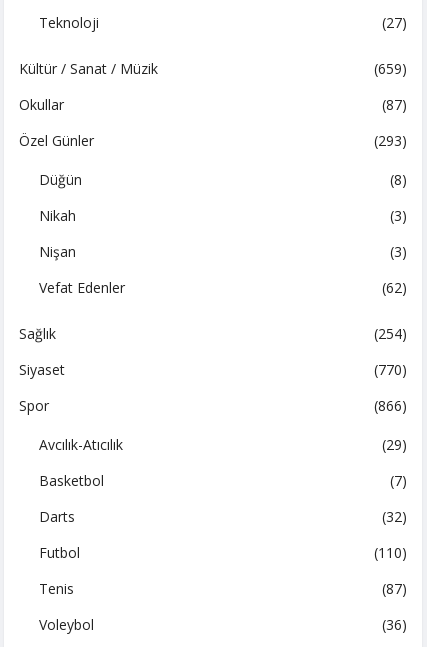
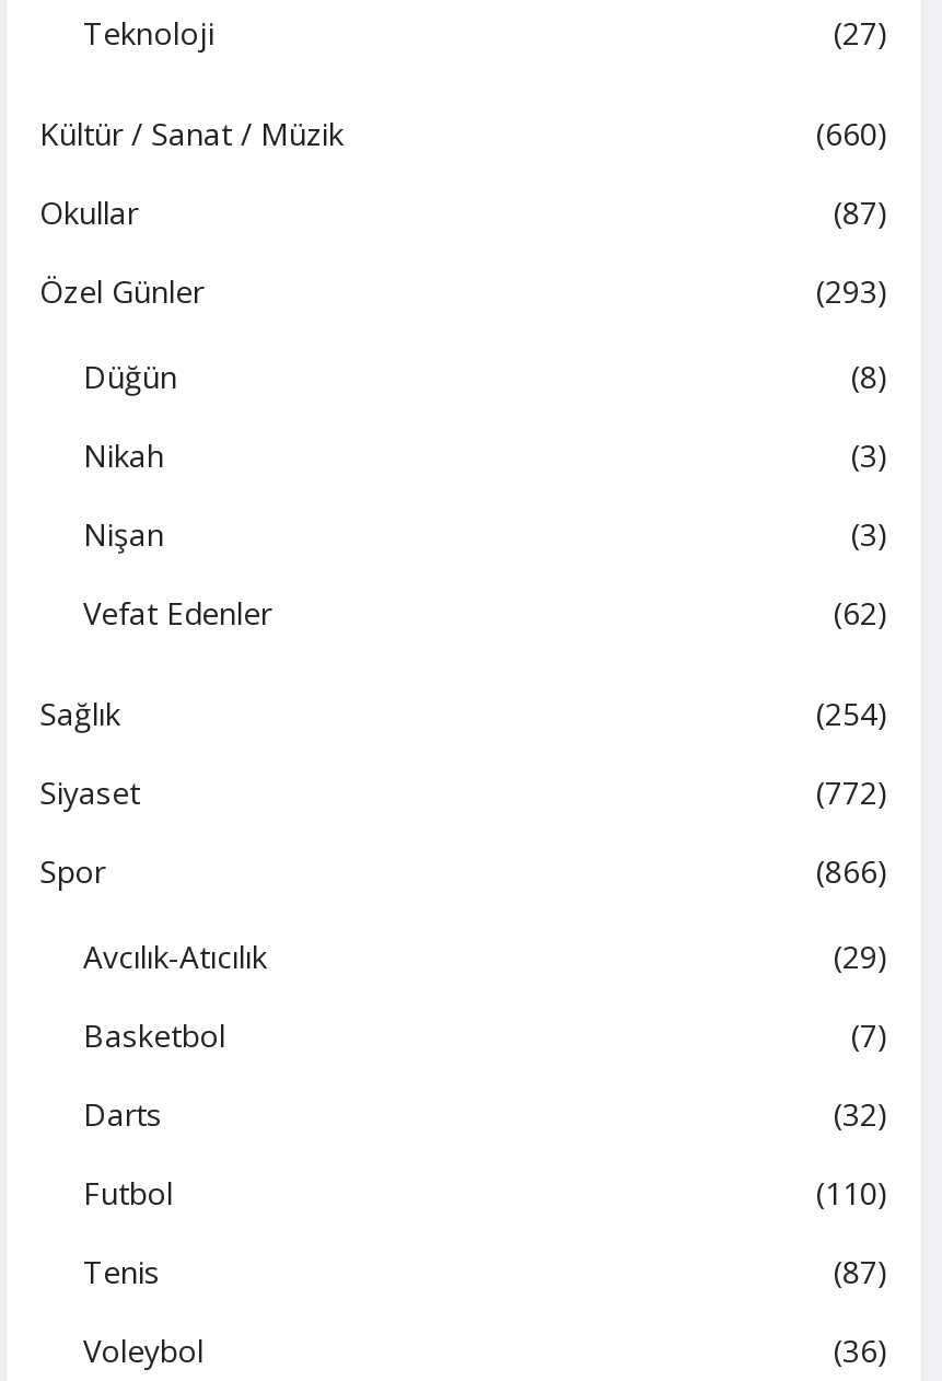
- (659)
+ (660)

- (770)
+ (772)
